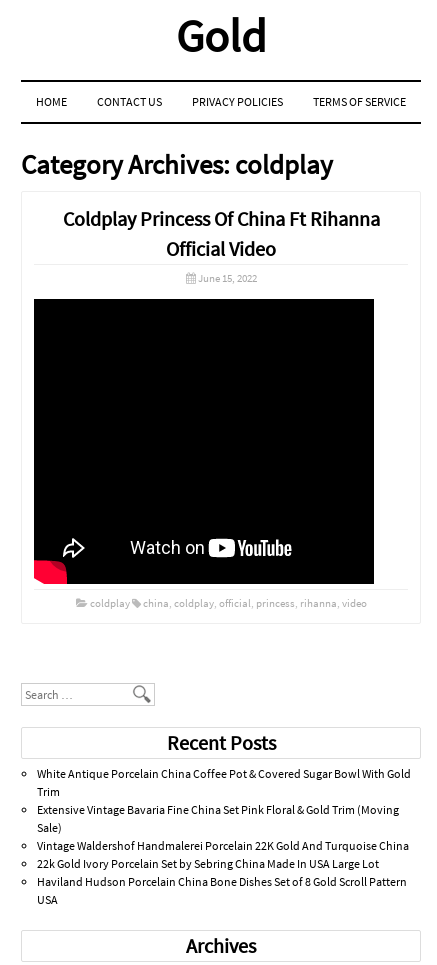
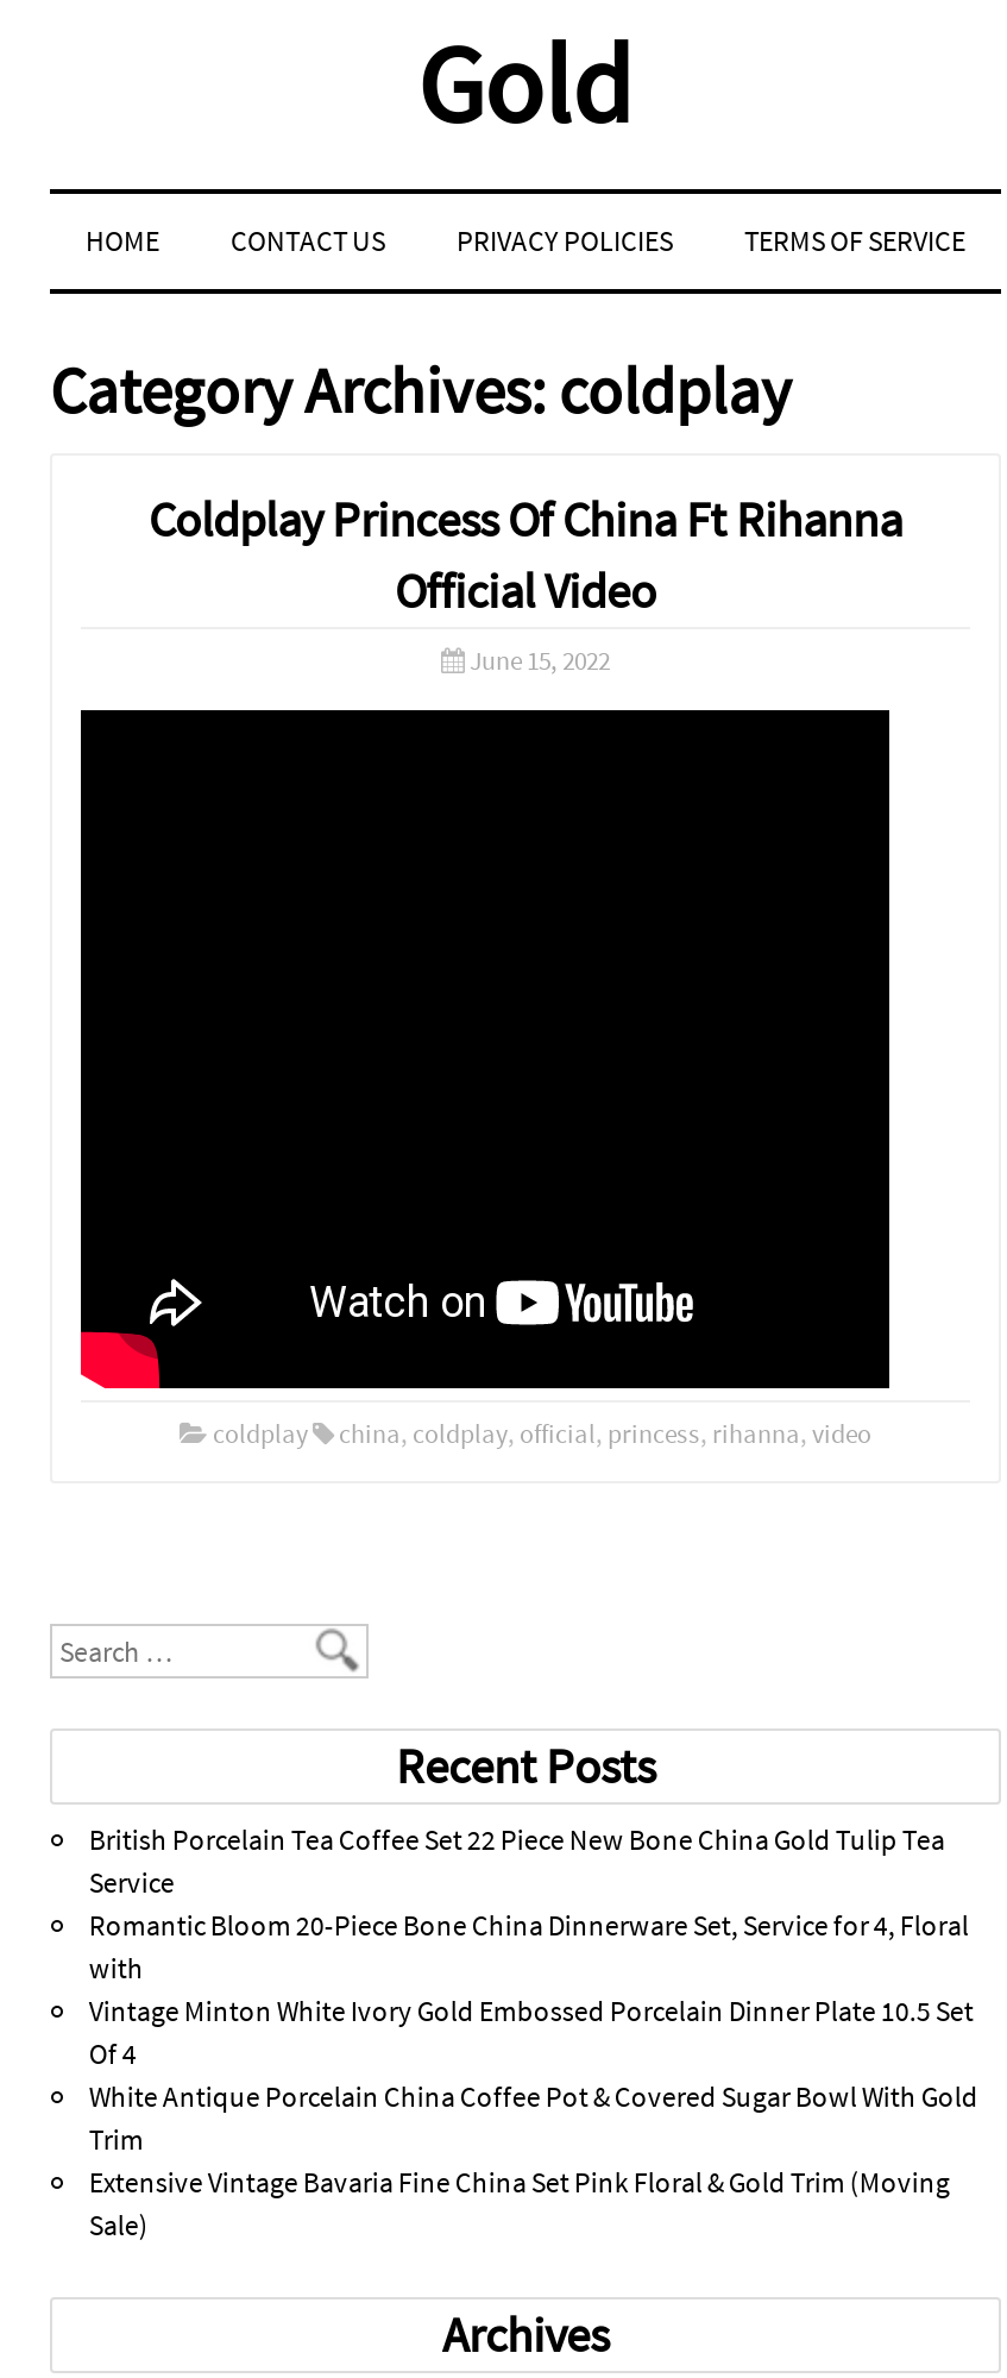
+ British Porcelain Tea Coffee Set 22 Piece New Bone China Gold Tulip Tea
+ Service
+ Romantic Bloom 20-Piece Bone China Dinnerware Set, Service for 4, Floral
+ with
+ Vintage Minton White Ivory Gold Embossed Porcelain Dinner Plate 10.5 Set
+ Of 4

moved down: White Antique Porcelain China Coffee Pot & Covered Sugar Bowl With Gold | Trim | Extensive Vintage Bavaria Fine China Set Pink Floral & Gold Trim (Moving | Sale)

- Vintage Waldershof Handmalerei Porcelain 22K Gold And Turquoise China
- 22k Gold Ivory Porcelain Set by Sebring China Made In USA Large Lot
- Haviland Hudson Porcelain China Bone Dishes Set of 8 Gold Scroll Pattern
- USA
